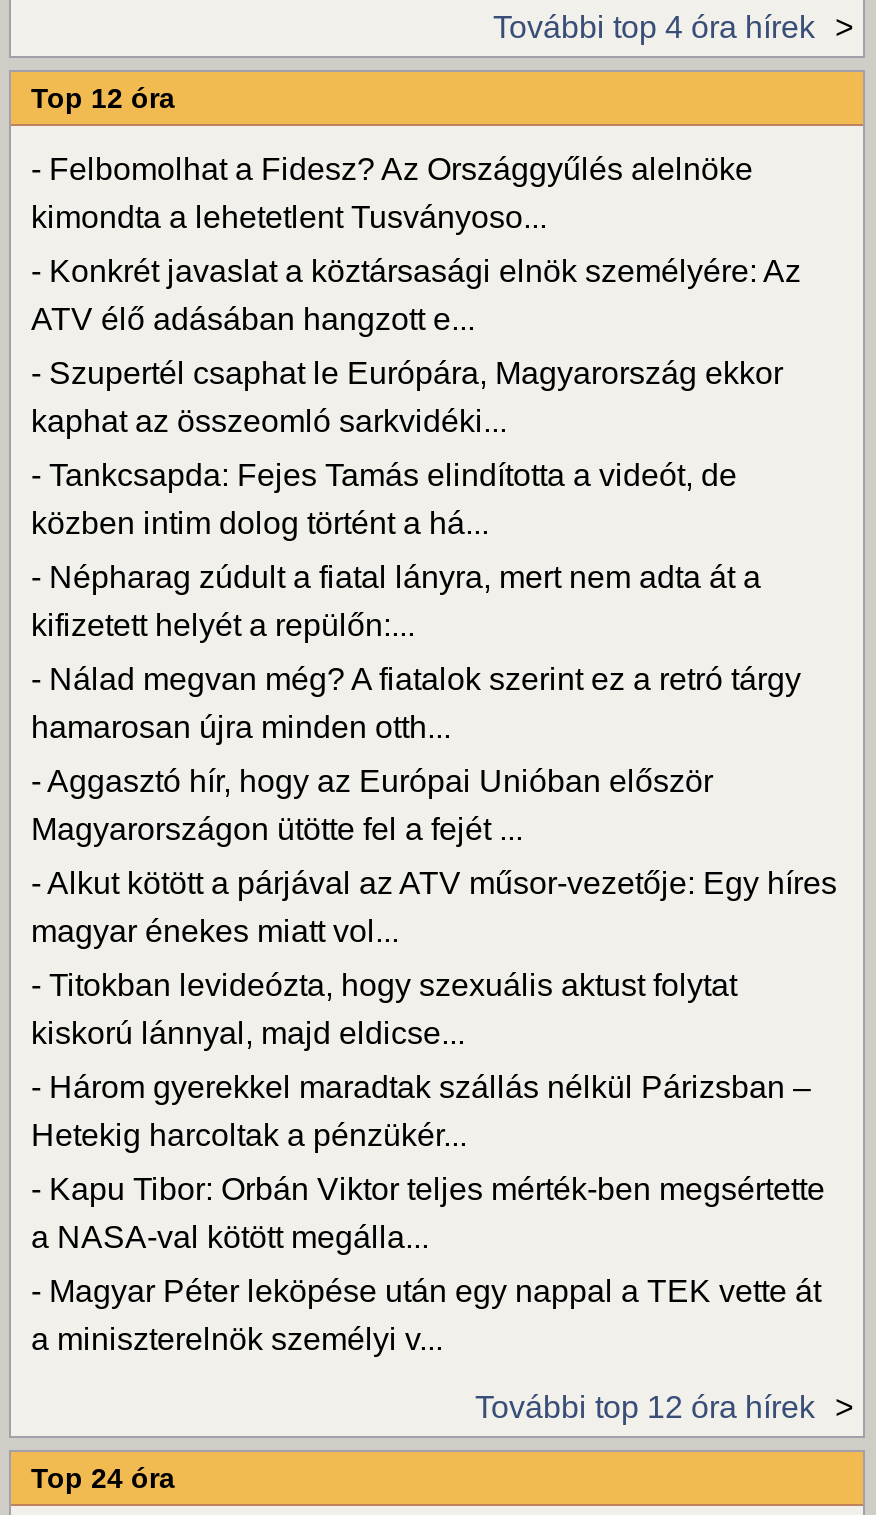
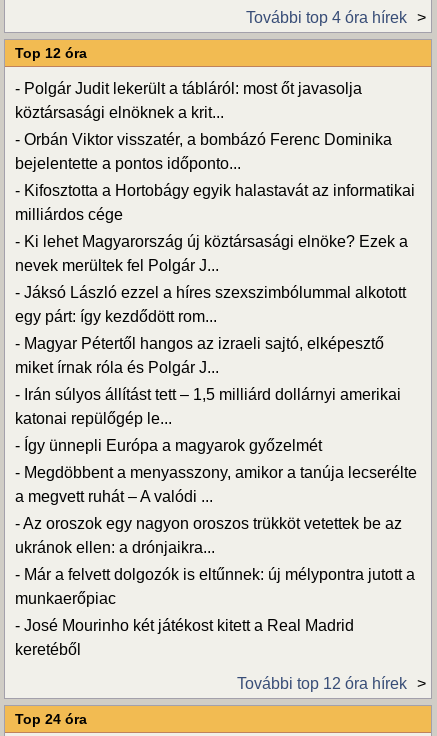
- - Felbomolhat a Fidesz? Az Országgyűlés alelnöke
- kimondta a lehetetlent Tusványoso...
+ - Polgár Judit lekerült a tábláról: most őt javasolja
+ köztársasági elnöknek a krit...

- - Konkrét javaslat a köztársasági elnök személyére: Az
- ATV élő adásában hangzott e...
+ - Orbán Viktor visszatér, a bombázó Ferenc Dominika
+ bejelentette a pontos időponto...

- - Szupertél csaphat le Európára, Magyarország ekkor
- kaphat az összeomló sarkvidéki...
+ - Kifosztotta a Hortobágy egyik halastavát az informatikai
+ milliárdos cége

- - Tankcsapda: Fejes Tamás elindította a videót, de
- közben intim dolog történt a há...
+ - Ki lehet Magyarország új köztársasági elnöke? Ezek a
+ nevek merültek fel Polgár J...

- - Népharag zúdult a fiatal lányra, mert nem adta át a
- kifizetett helyét a repülőn:...
+ - Jáksó László ezzel a híres szexszimbólummal alkotott
+ egy párt: így kezdődött rom...

- - Nálad megvan még? A fiatalok szerint ez a retró tárgy
- hamarosan újra minden otth...
+ - Magyar Pétertől hangos az izraeli sajtó, elképesztő
+ miket írnak róla és Polgár J...

- - Aggasztó hír, hogy az Európai Unióban először
- Magyarországon ütötte fel a fejét ...
+ - Irán súlyos állítást tett – 1,5 milliárd dollárnyi amerikai
+ katonai repülőgép le...

- - Alkut kötött a párjával az ATV műsor-vezetője: Egy híres
- magyar énekes miatt vol...
+ - Így ünnepli Európa a magyarok győzelmét

- - Titokban levideózta, hogy szexuális aktust folytat
- kiskorú lánnyal, majd eldicse...
+ - Megdöbbent a menyasszony, amikor a tanúja lecserélte
+ a megvett ruhát – A valódi ...

- - Három gyerekkel maradtak szállás nélkül Párizsban –
- Hetekig harcoltak a pénzükér...
+ - Az oroszok egy nagyon oroszos trükköt vetettek be az
+ ukránok ellen: a drónjaikra...

- - Kapu Tibor: Orbán Viktor teljes mérték-ben megsértette
- a NASA-val kötött megálla...
+ - Már a felvett dolgozók is eltűnnek: új mélypontra jutott a
+ munkaerőpiac

- - Magyar Péter leköpése után egy nappal a TEK vette át
- a miniszterelnök személyi v...
+ - José Mourinho két játékost kitett a Real Madrid
+ keretéből
